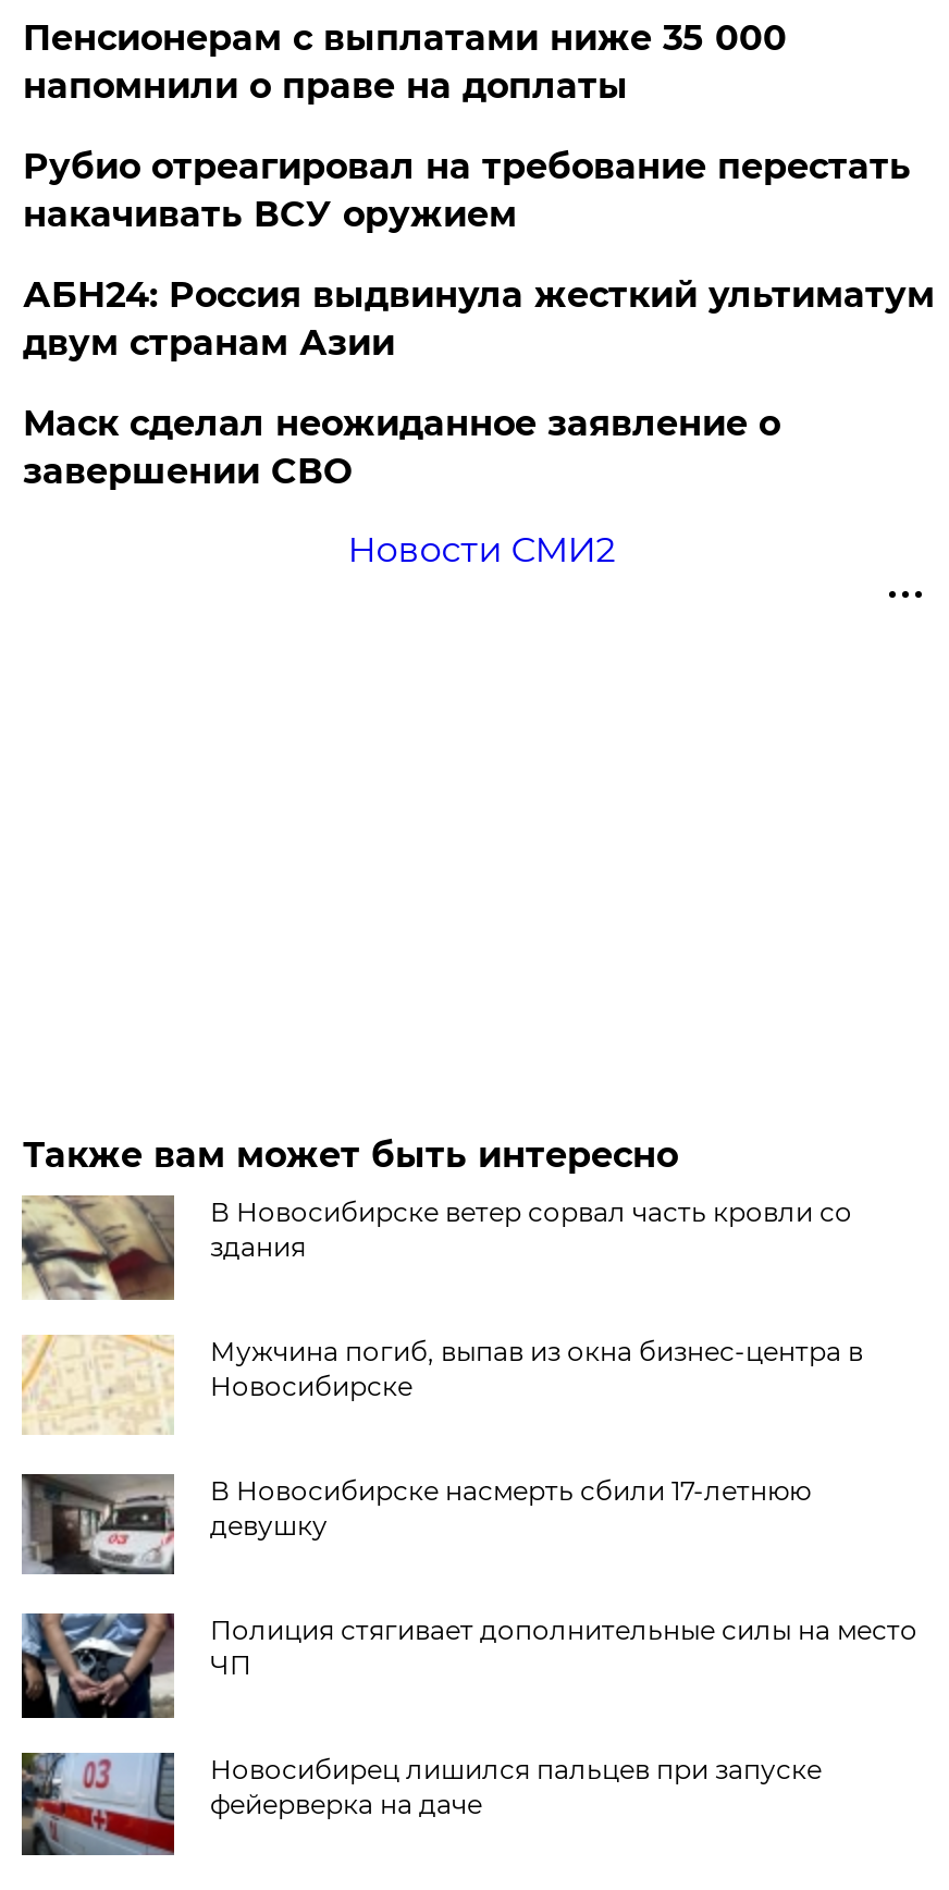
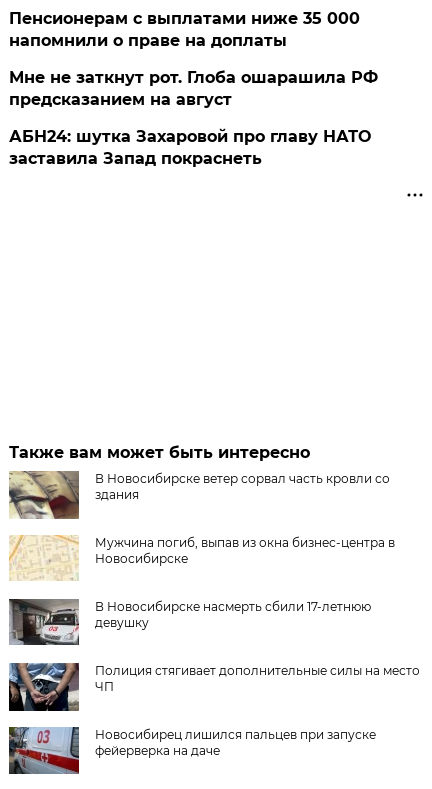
- Рубио отреагировал на требование перестать
- накачивать ВСУ оружием
- АБН24: Россия выдвинула жесткий ультиматум
- двум странам Азии
- Маск сделал неожиданное заявление о
- завершении СВО
- Новости СМИ2
+ Мне не заткнут рот. Глоба ошарашила РФ
+ предсказанием на август
+ АБН24: шутка Захаровой про главу НАТО
+ заставила Запад покраснеть
